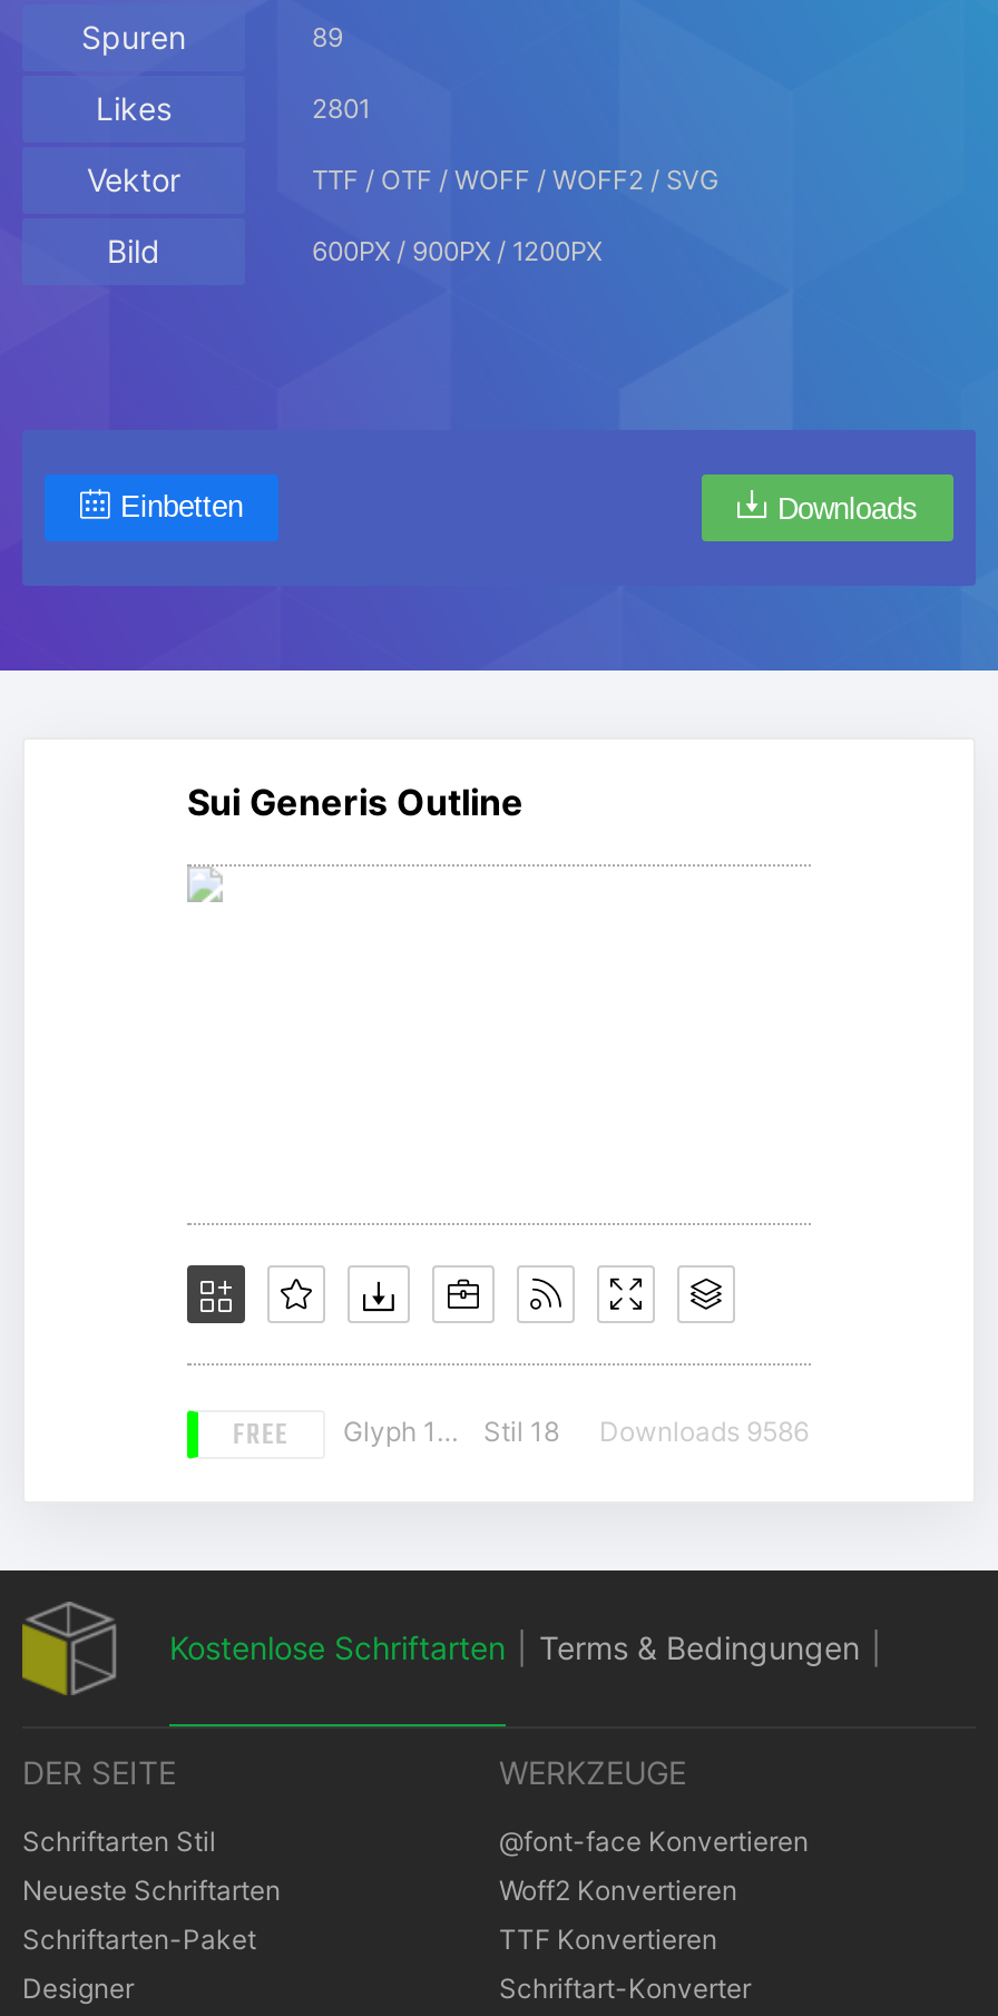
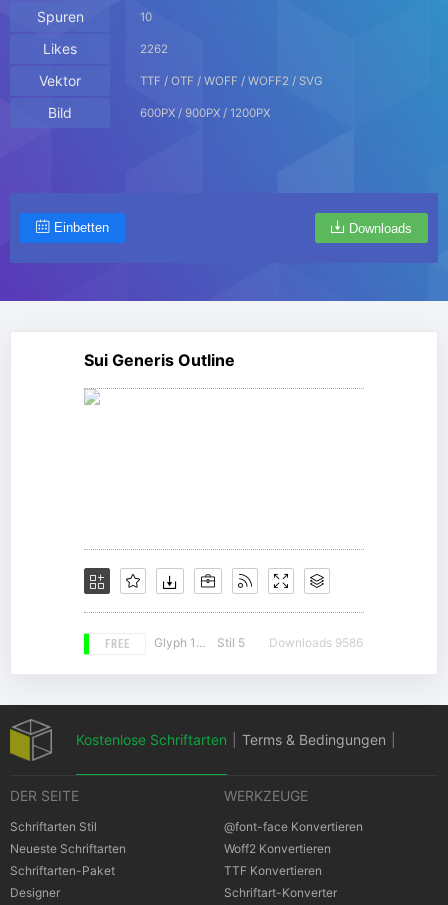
- 89
+ 10

- 2801
+ 2262

- Stil 18
+ Stil 5
